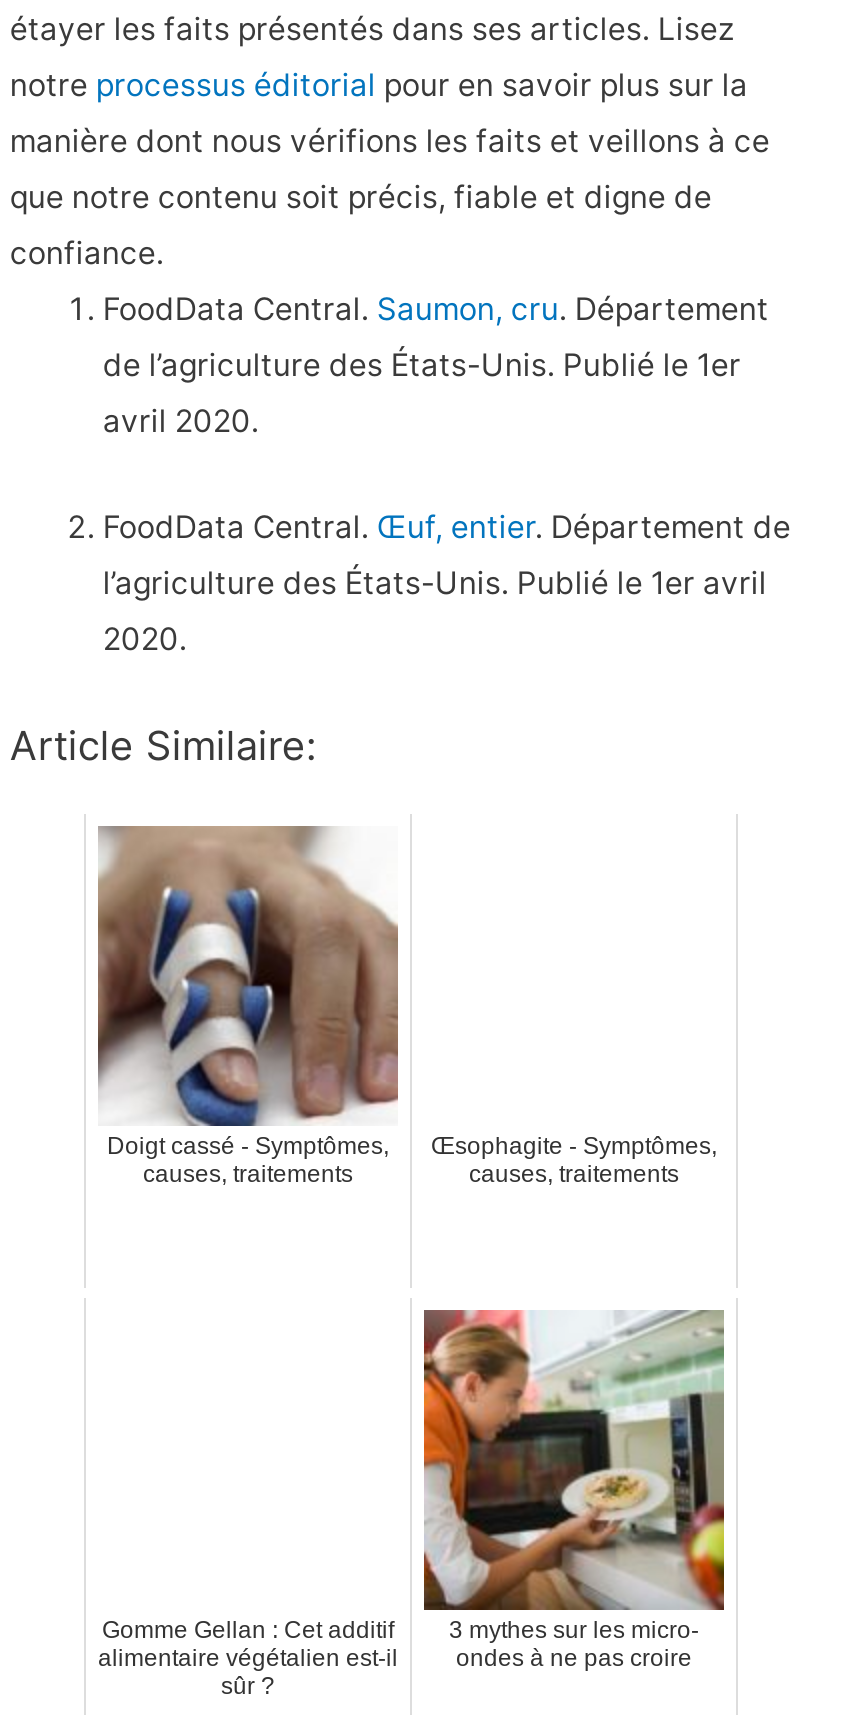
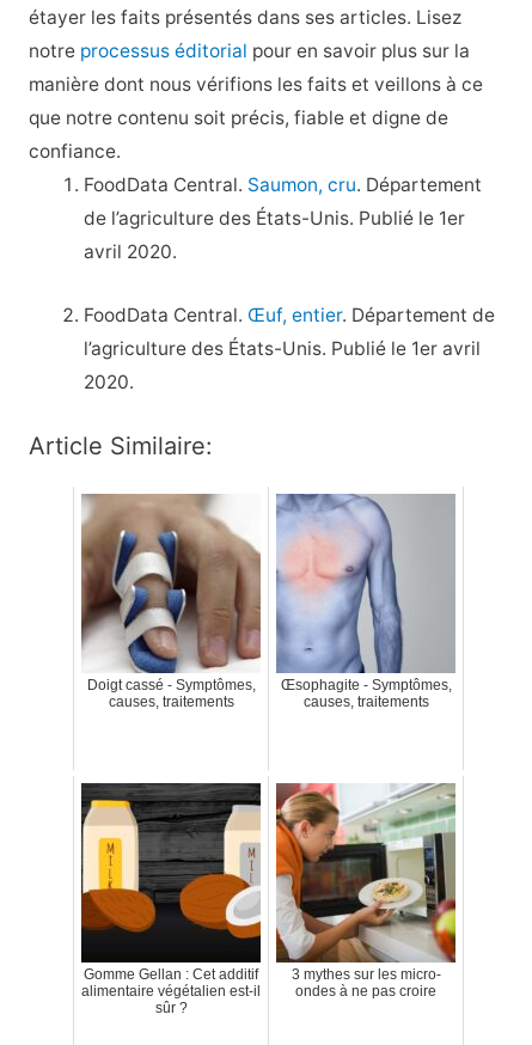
+ [image]

+ [image]
